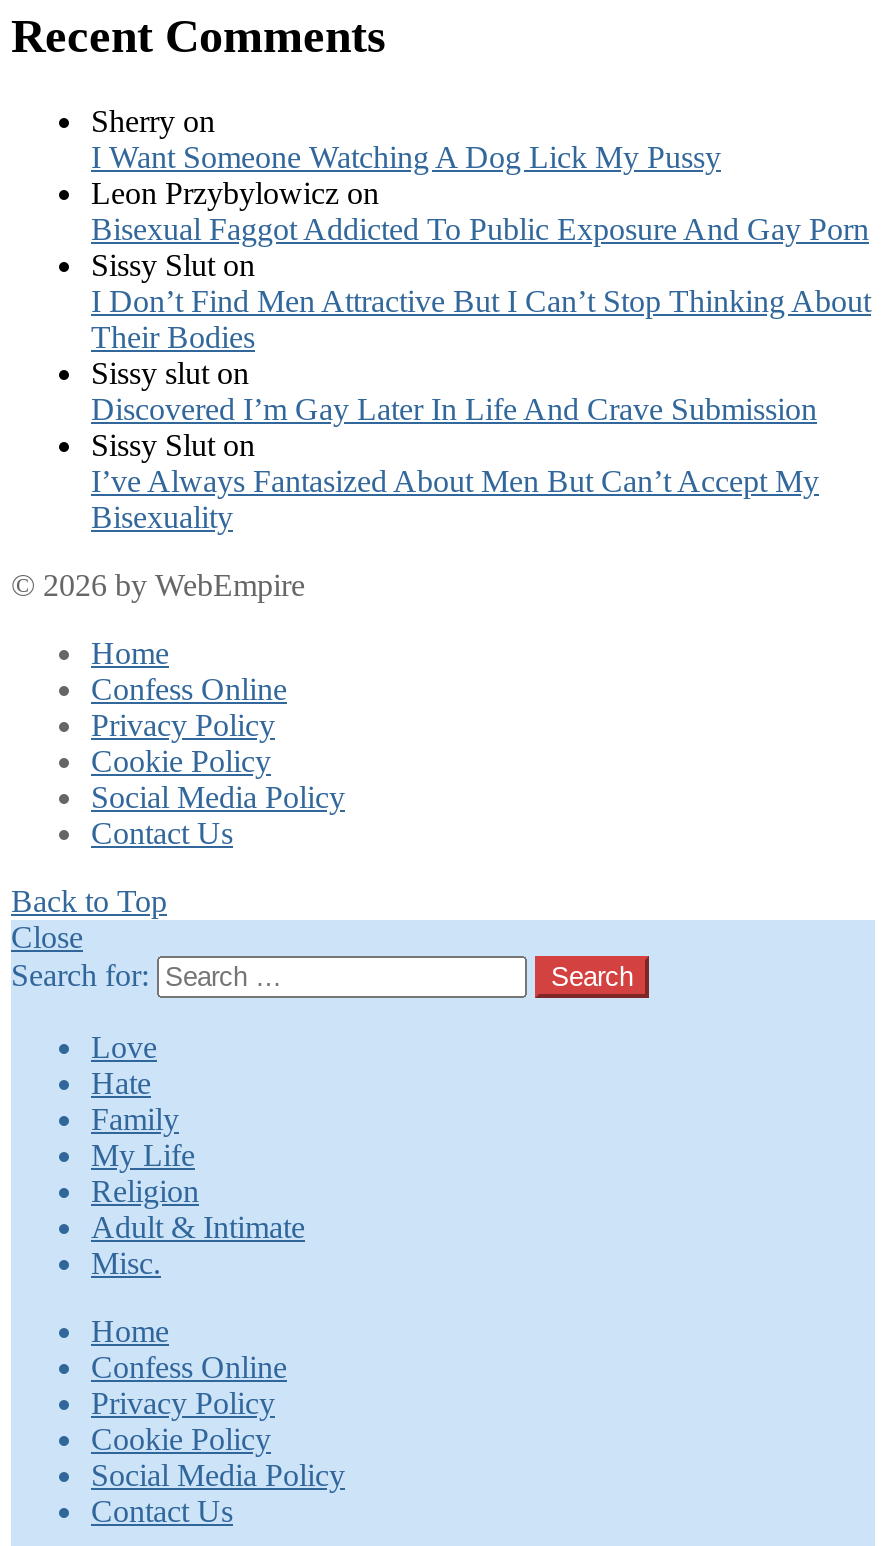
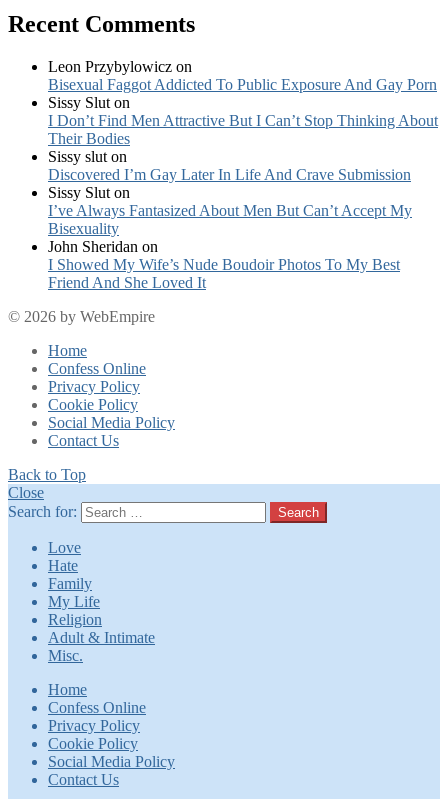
- Sherry on
- I Want Someone Watching A Dog Lick My Pussy

moved up: Leon Przybylowicz on | Bisexual Faggot Addicted To Public Exposure And Gay Porn | Sissy Slut on | ... | I’ve Always Fantasized About Men But Can’t Accept My | Bisexuality

+ John Sheridan on
+ I Showed My Wife’s Nude Boudoir Photos To My Best
+ Friend And She Loved It
